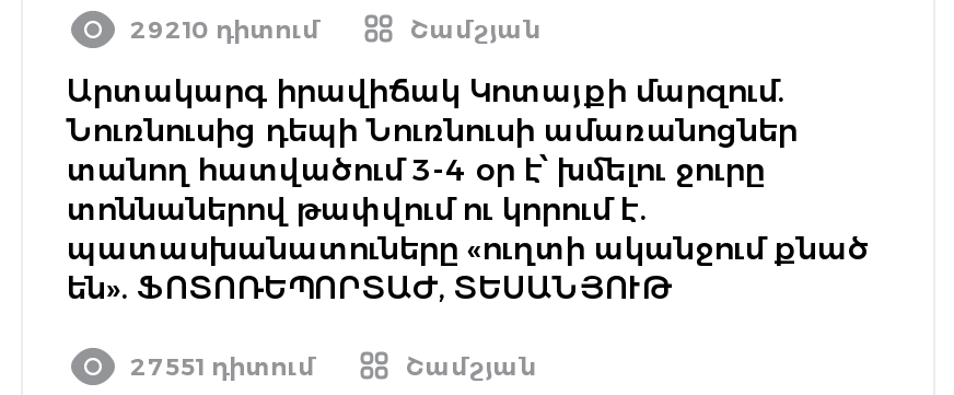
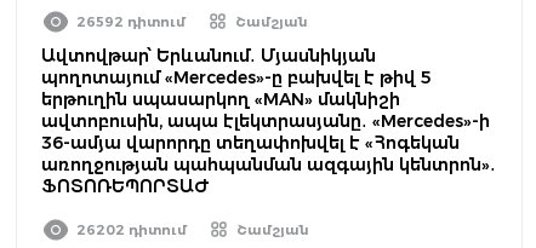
- 29210 դիտում
+ 26592 դիտում

- Արտակարգ իրավիճակ Կոտայքի մարզում.
- Նուռնուսից դեպի Նուռնուսի ամառանոցներ
- տանող հատվածում 3-4 օր է՝ խմելու ջուրը
- տոննաներով թափվում ու կորում է.
- պատասխանատուները «ուղտի ականջում քնած
- են». ՖՈՏՈՌԵՊՈՐՏԱԺ, ՏԵՍԱՆՅՈՒԹ
+ Ավտովթար՝ Երևանում․ Մյասնիկյան
+ պողոտայում «Mercedes»-ը բախվել է թիվ 5
+ երթուղին սպասարկող «MAN» մակնիշի
+ ավտոբուսին, ապա էլեկտրասյանը․ «Mercedes»-ի
+ 36-ամյա վարորդը տեղափոխվել է «Հոգեկան
+ առողջության պահպանման ազգային կենտրոն»․
+ ՖՈՏՈՌԵՊՈՐՏԱԺ

- 27551 դիտում
+ 26202 դիտում
